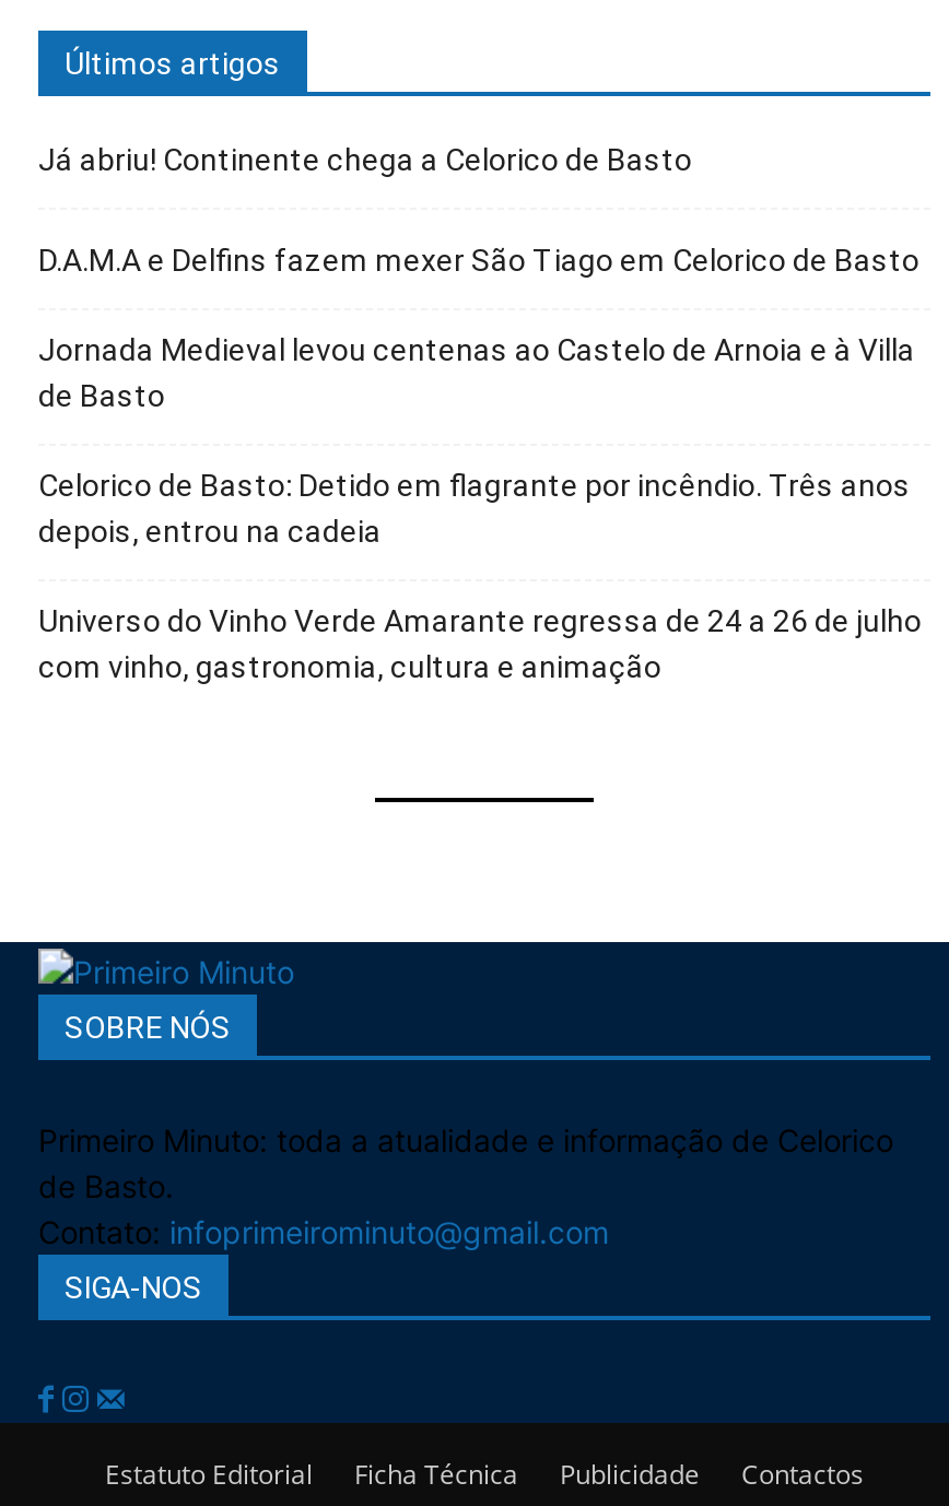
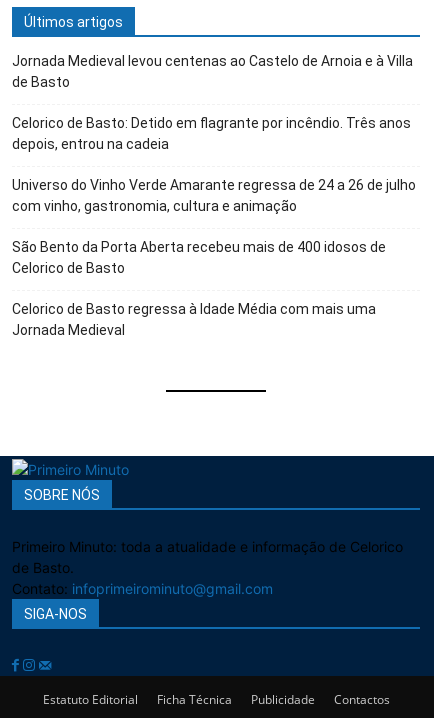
- Já abriu! Continente chega a Celorico de Basto
- D.A.M.A e Delfins fazem mexer São Tiago em Celorico de Basto

moved up: Jornada Medieval levou centenas ao Castelo de Arnoia e à Villa | de Basto | Celorico de Basto: Detido em flagrante por incêndio. Três anos | depois, entrou na cadeia | Universo do Vinho Verde Amarante regressa de 24 a 26 de julho | com vinho, gastronomia, cultura e animação

+ São Bento da Porta Aberta recebeu mais de 400 idosos de
+ Celorico de Basto
+ Celorico de Basto regressa à Idade Média com mais uma
+ Jornada Medieval
